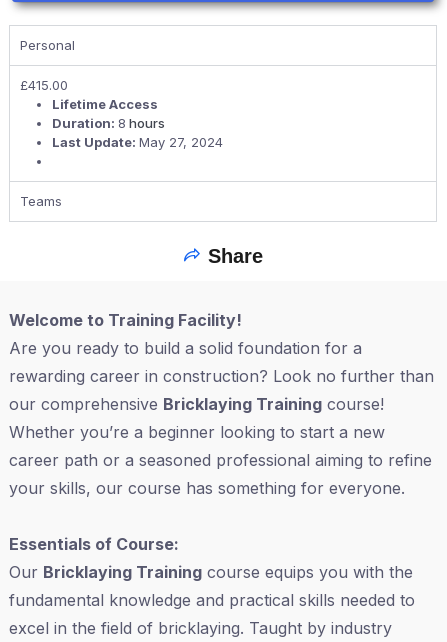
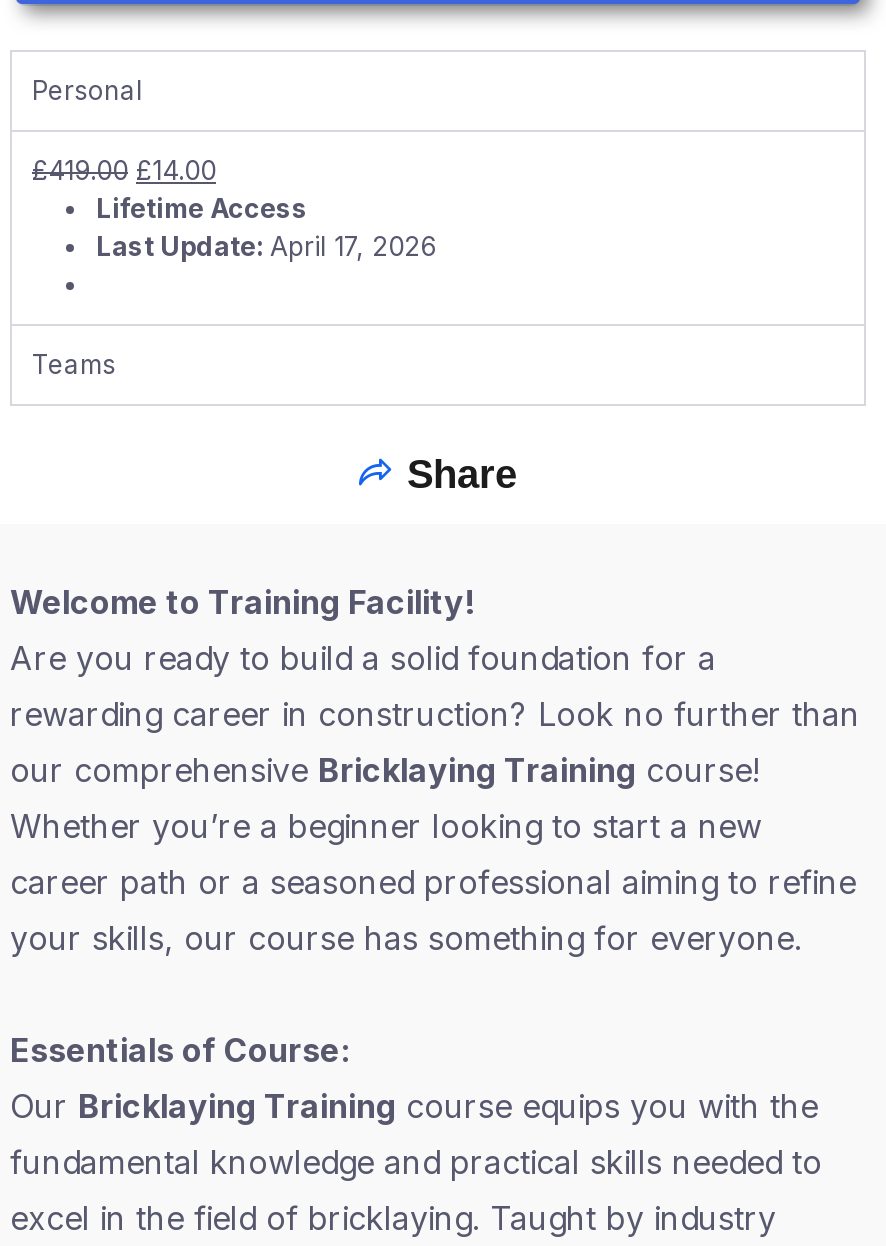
- £415.00
+ £419.00 £14.00

- Duration: 8 hours
- Last Update: May 27, 2024
+ Last Update: April 17, 2026
